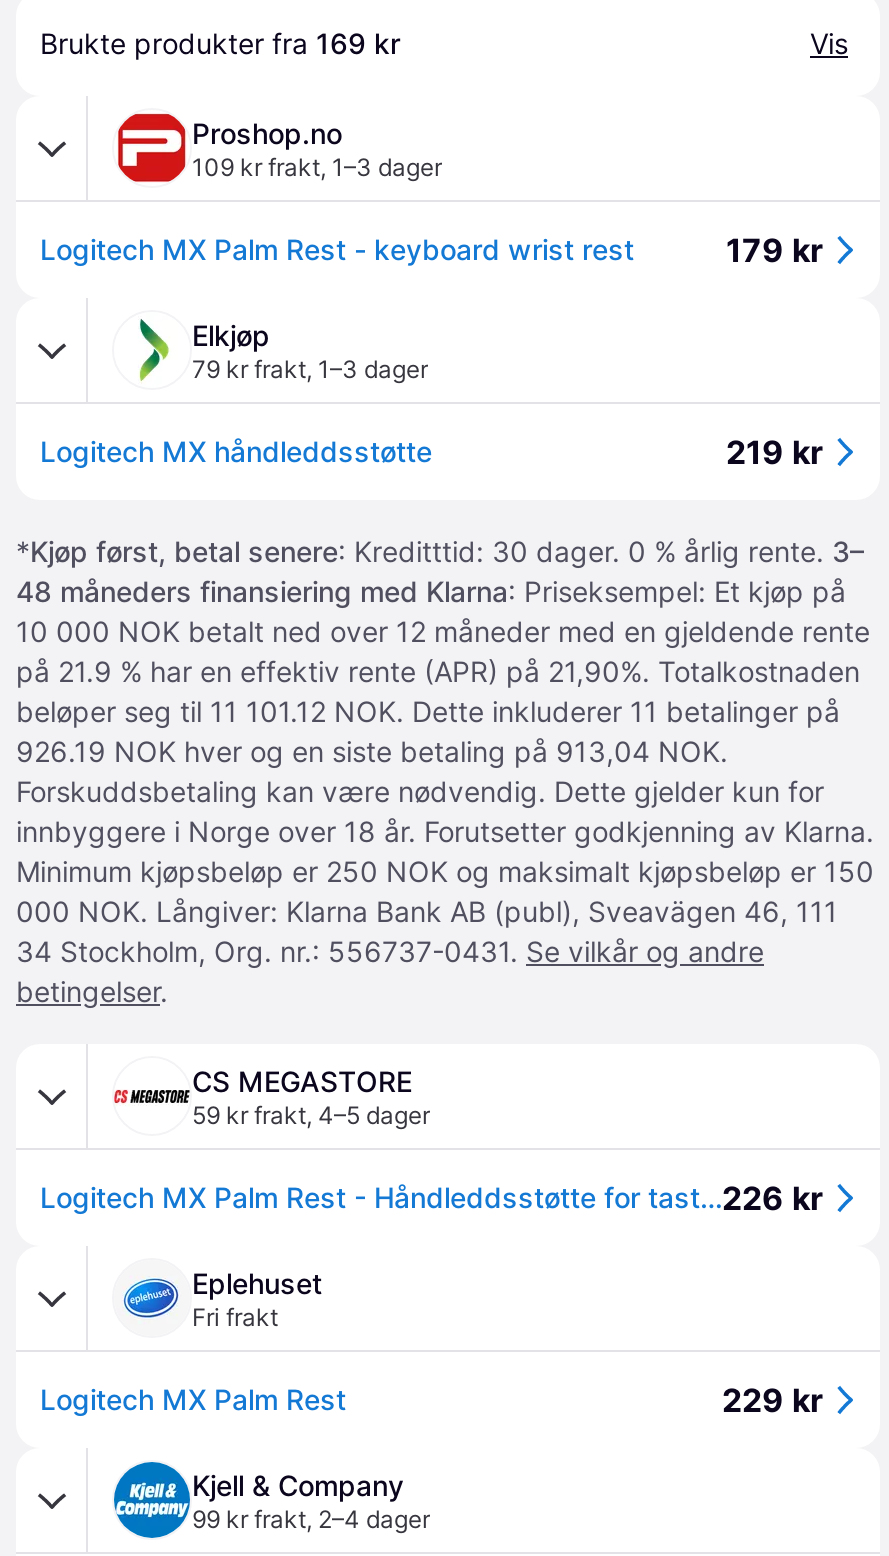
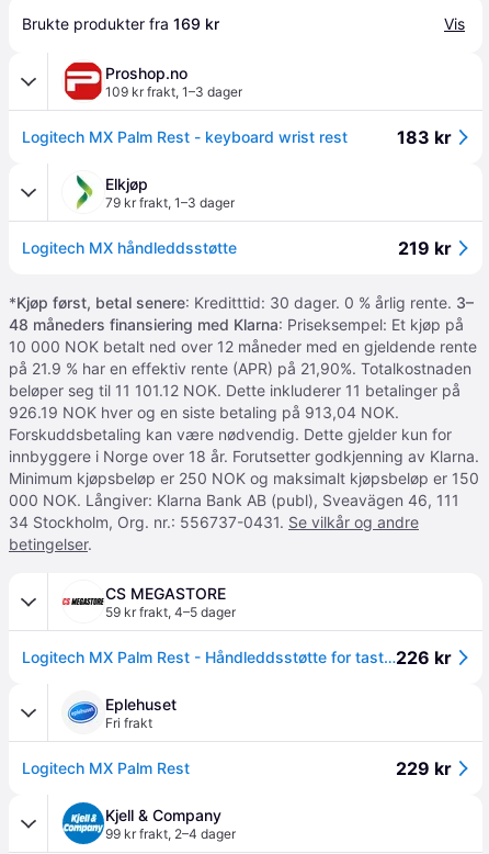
- 179 kr
+ 183 kr
